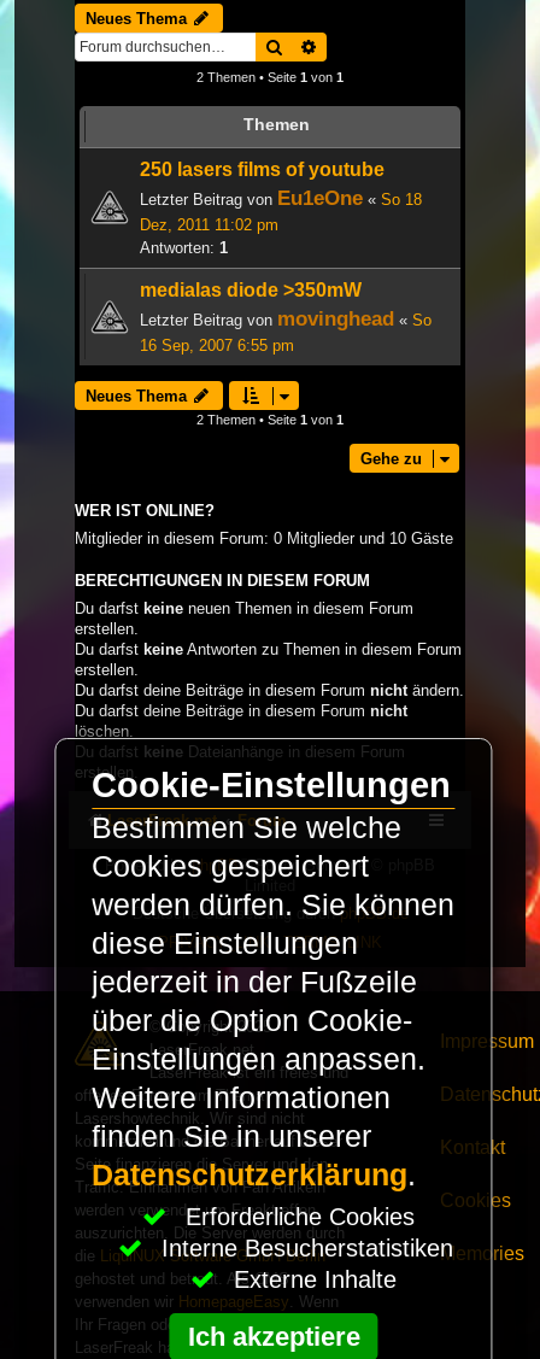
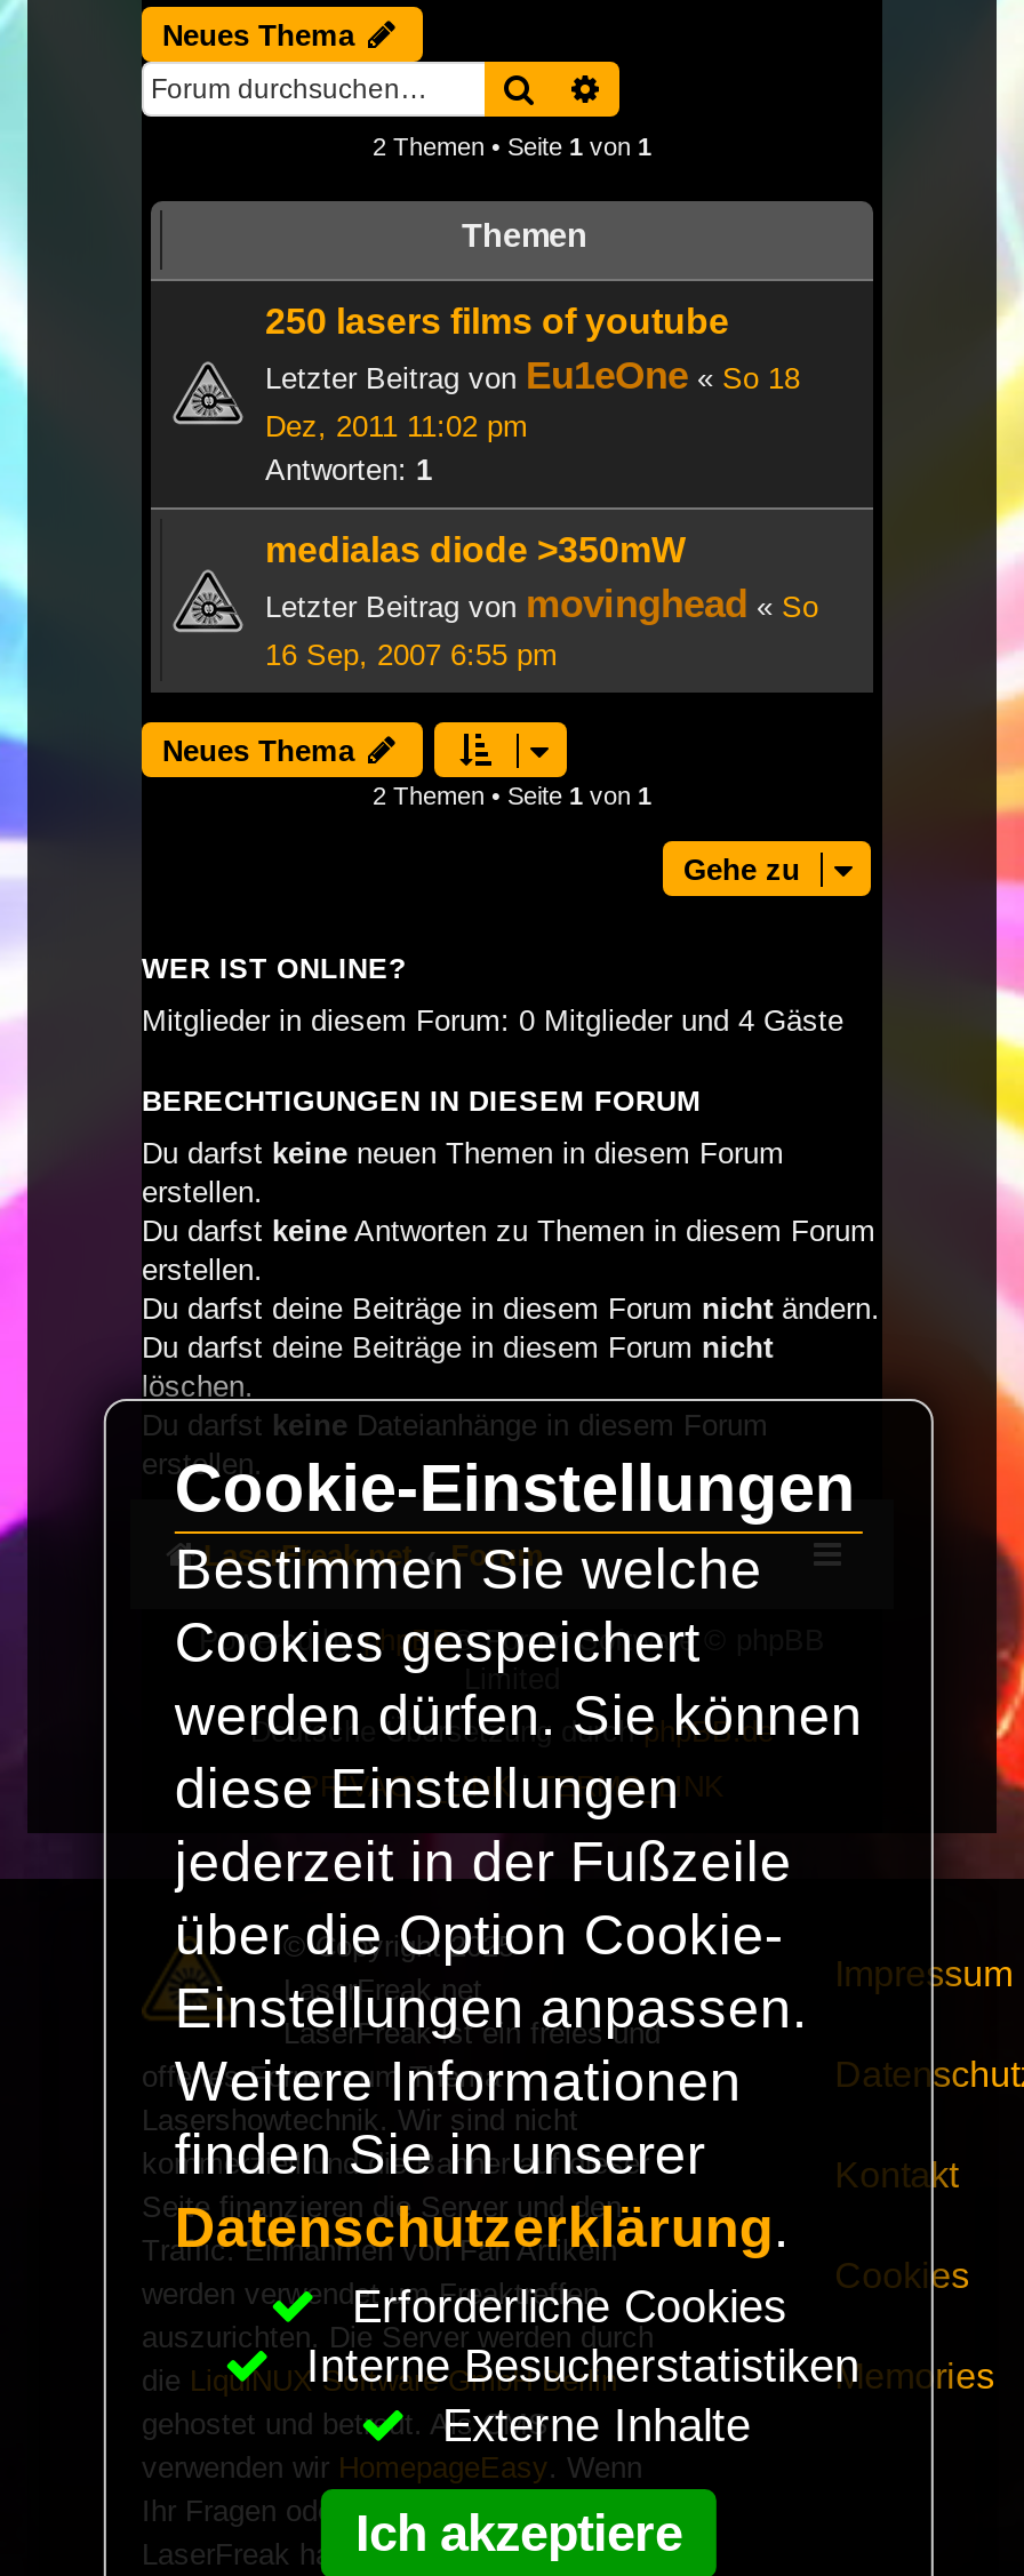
- Mitglieder in diesem Forum: 0 Mitglieder und 10 Gäste
+ Mitglieder in diesem Forum: 0 Mitglieder und 4 Gäste
